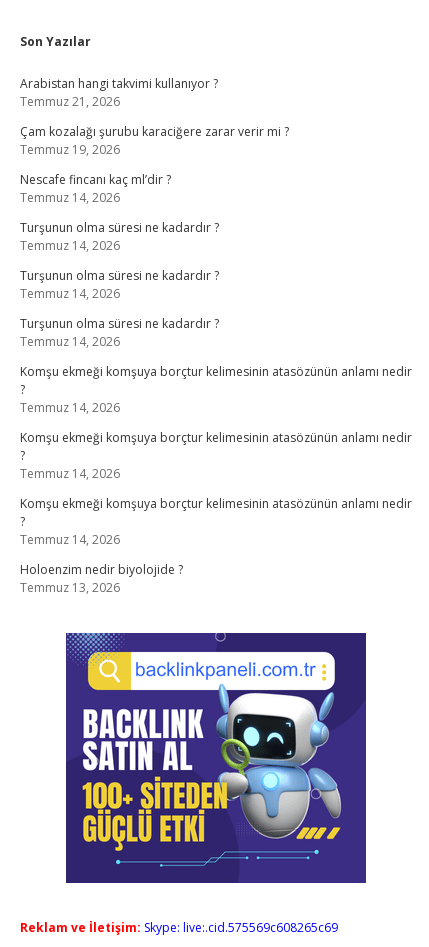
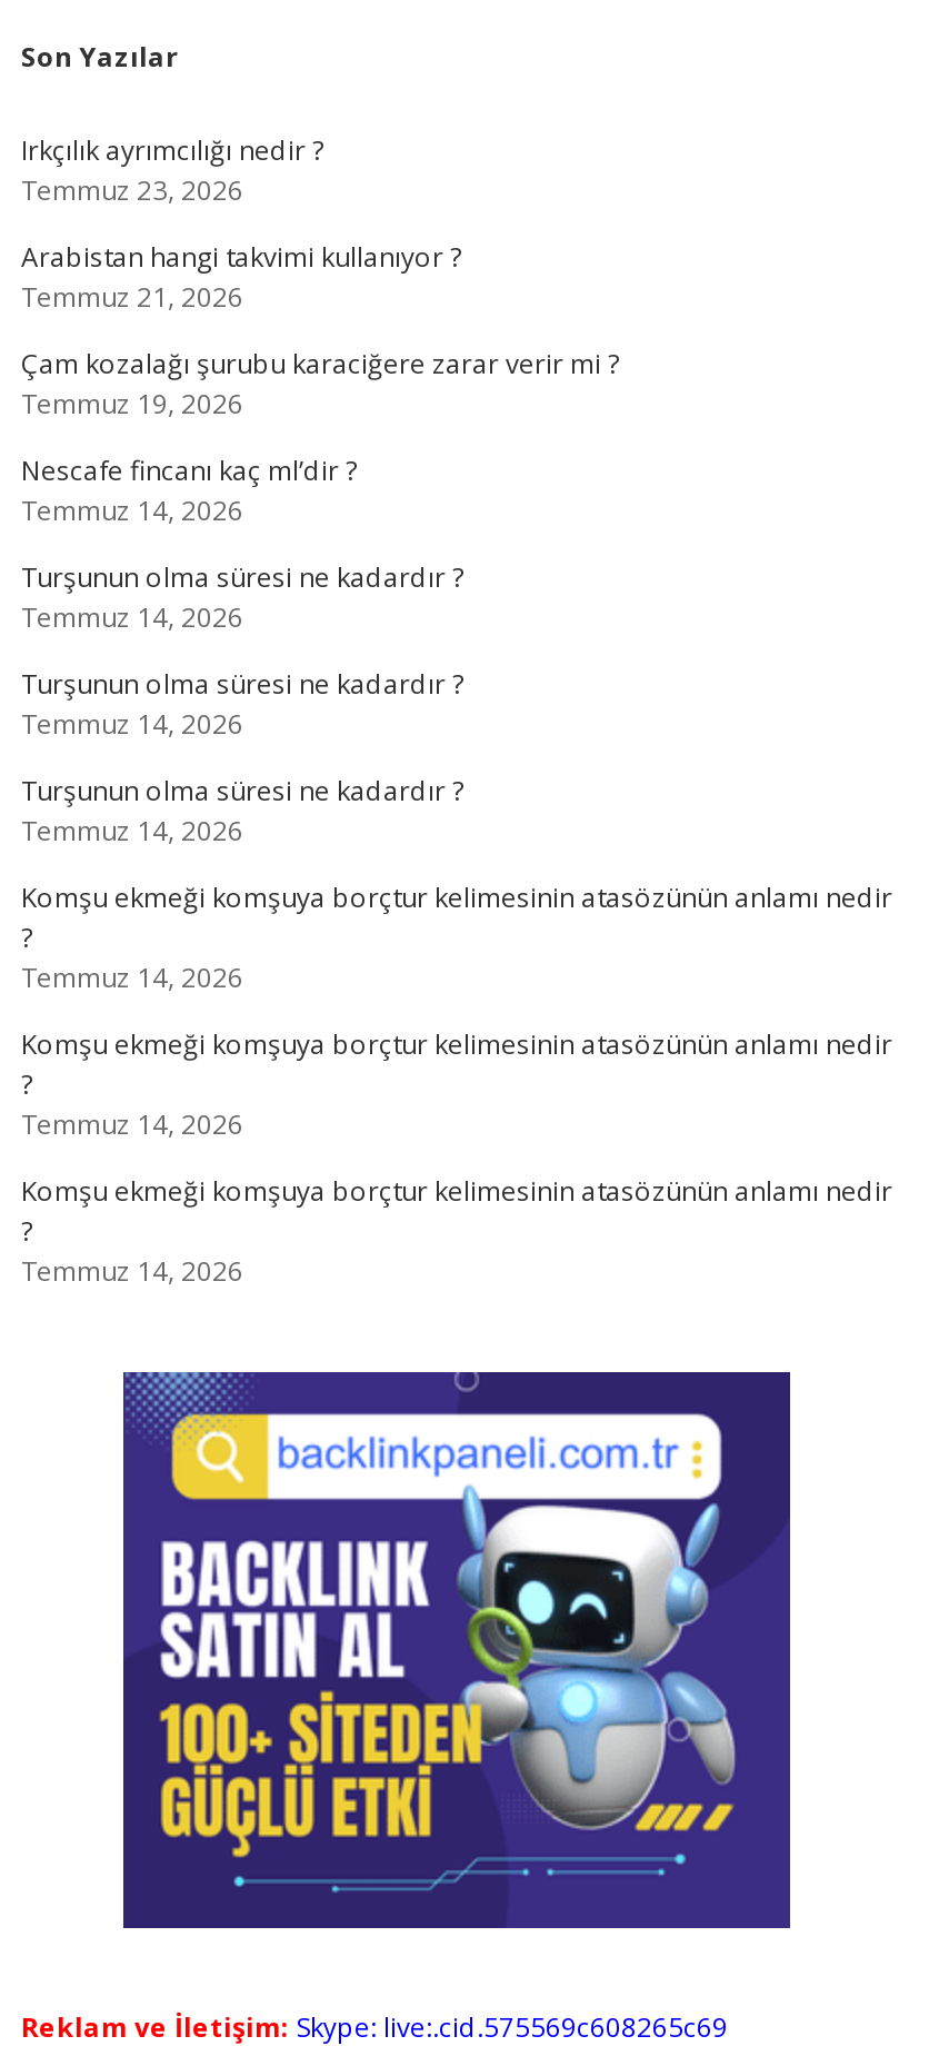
+ Irkçılık ayrımcılığı nedir ?
+ Temmuz 23, 2026

moved down: Arabistan hangi takvimi kullanıyor ? | Temmuz 21, 2026 | Çam kozalağı şurubu karaciğere zarar verir mi ? | ... | Komşu ekmeği komşuya borçtur kelimesinin atasözünün anlamı nedir | Temmuz 14, 2026

- Holoenzim nedir biyolojide ?
- Temmuz 13, 2026
